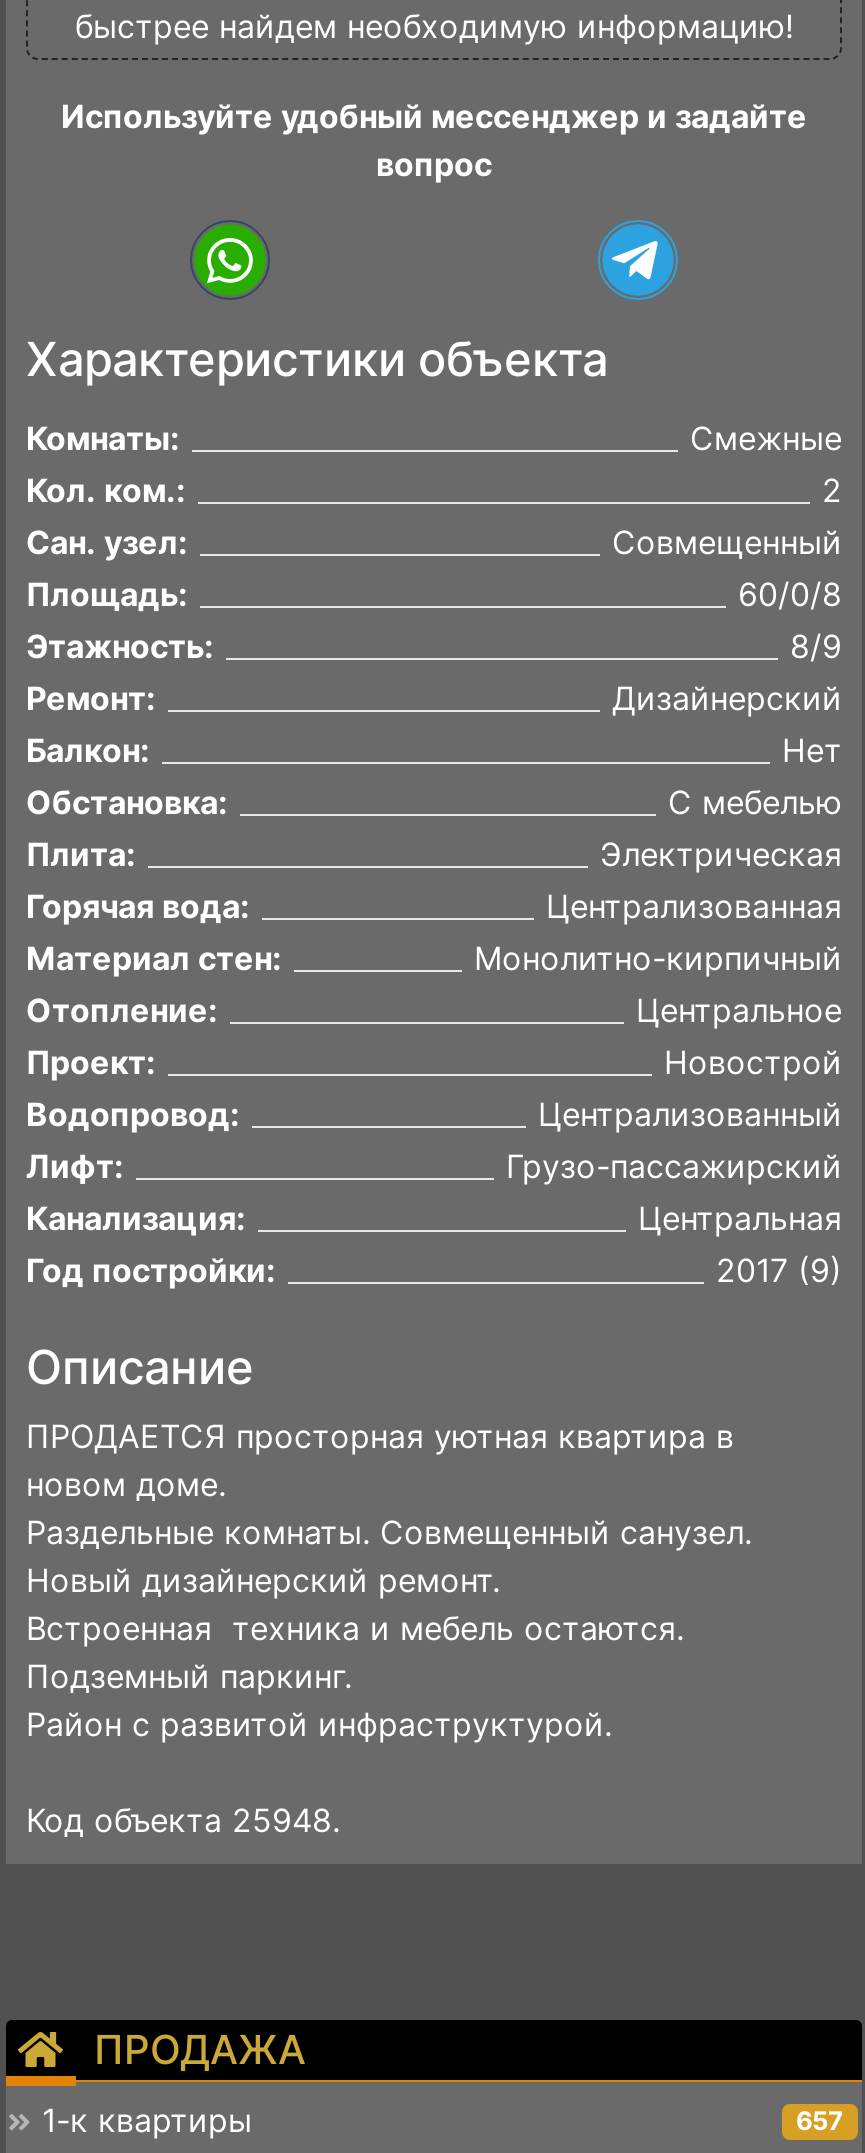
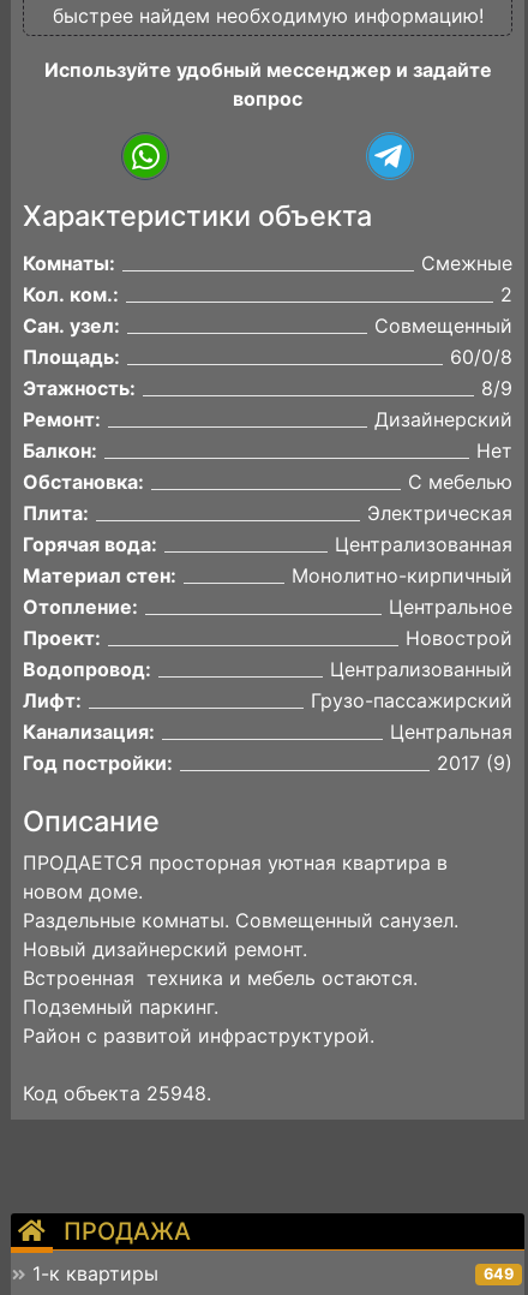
- 657
+ 649
